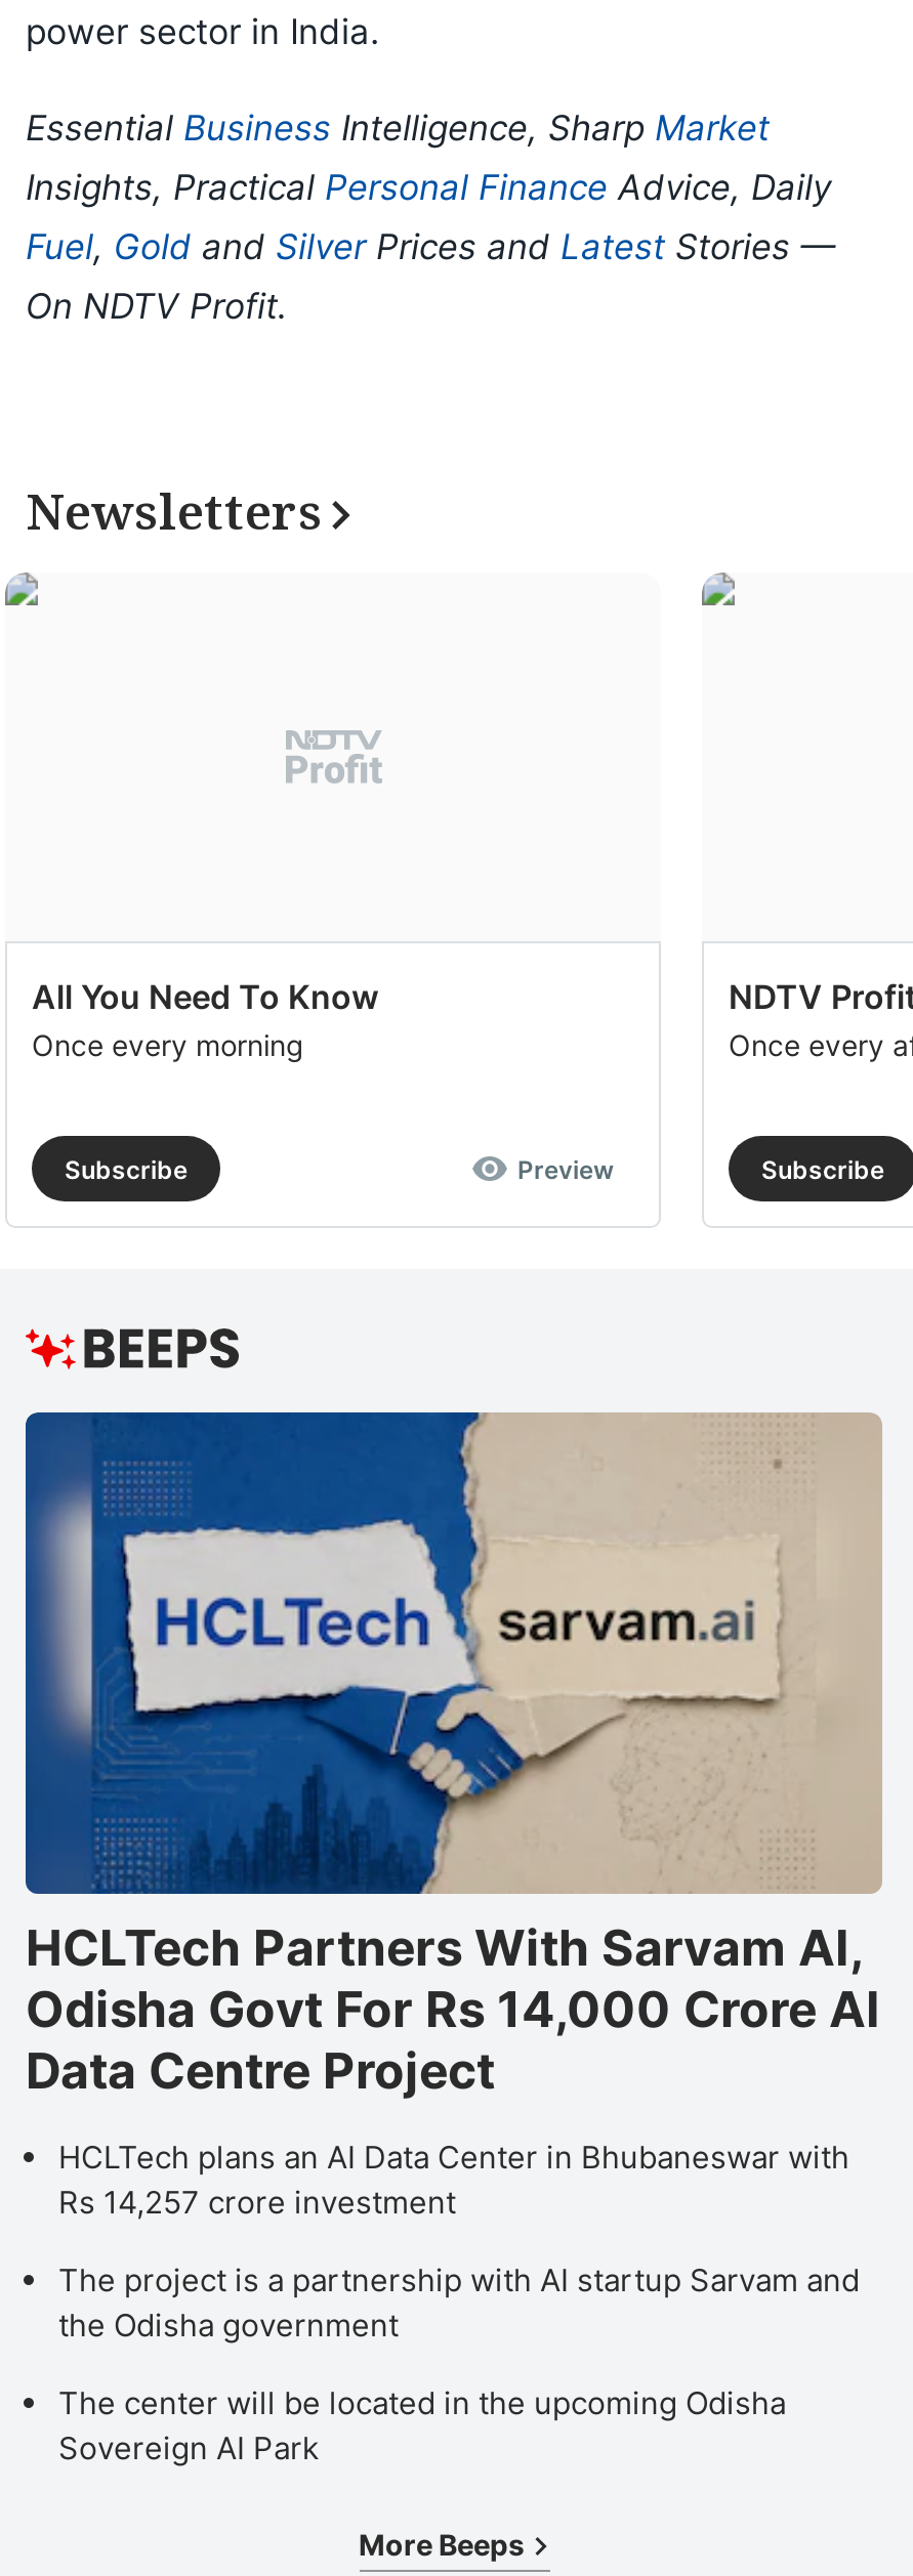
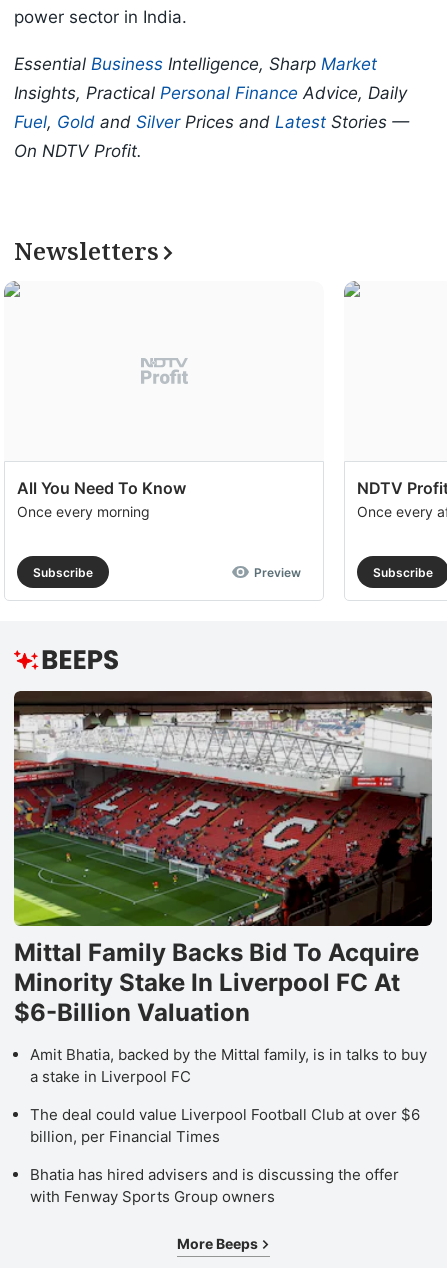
- [image]
- HCLTech Partners With Sarvam AI,
- Odisha Govt For Rs 14,000 Crore AI
- Data Centre Project
+ [image]
+ Mittal Family Backs Bid To Acquire
+ Minority Stake In Liverpool FC At
+ $6-Billion Valuation

- HCLTech plans an AI Data Center in Bhubaneswar with
- Rs 14,257 crore investment
+ Amit Bhatia, backed by the Mittal family, is in talks to buy
+ a stake in Liverpool FC

- The project is a partnership with AI startup Sarvam and
- the Odisha government
+ The deal could value Liverpool Football Club at over $6
+ billion, per Financial Times

- The center will be located in the upcoming Odisha
- Sovereign AI Park
+ Bhatia has hired advisers and is discussing the offer
+ with Fenway Sports Group owners
